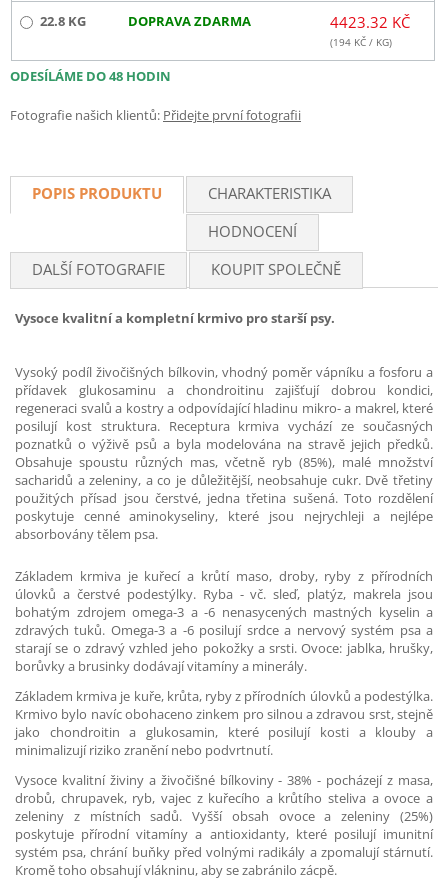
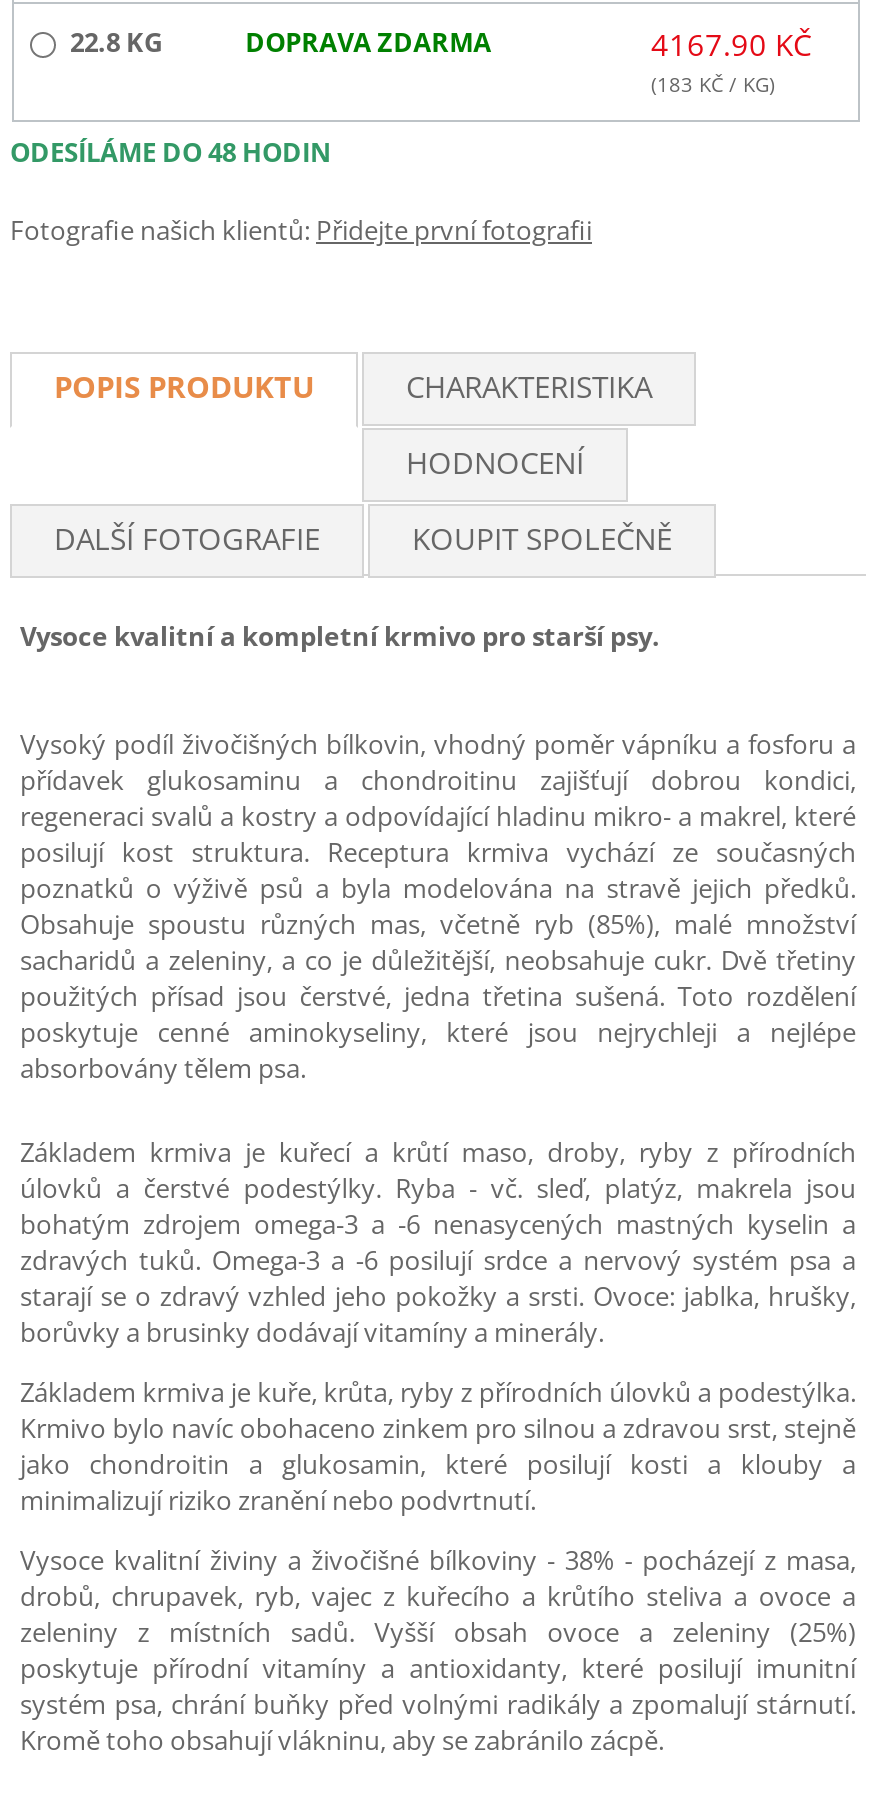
- 4423.32 KČ
+ 4167.90 KČ

- (194 KČ / KG)
+ (183 KČ / KG)
